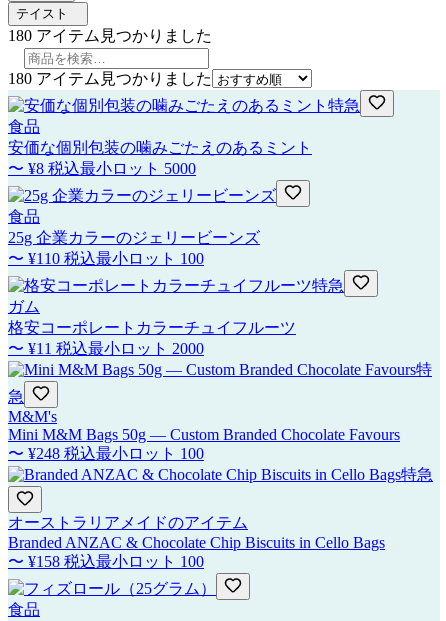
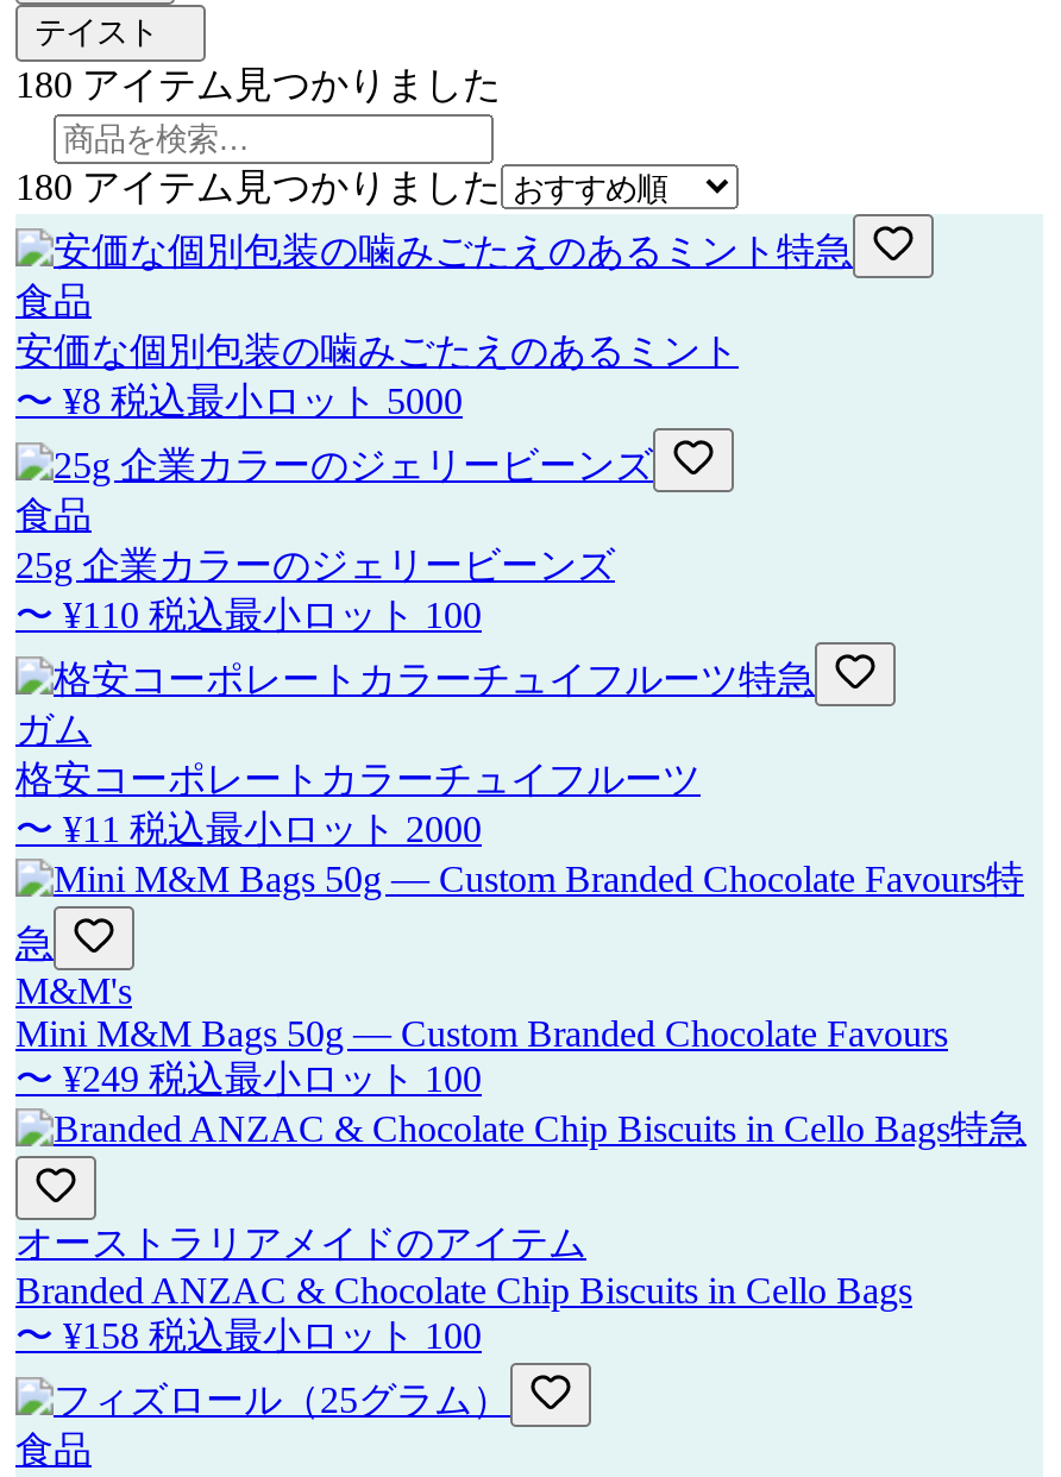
- 〜 ¥248 税込最小ロット 100
+ 〜 ¥249 税込最小ロット 100
